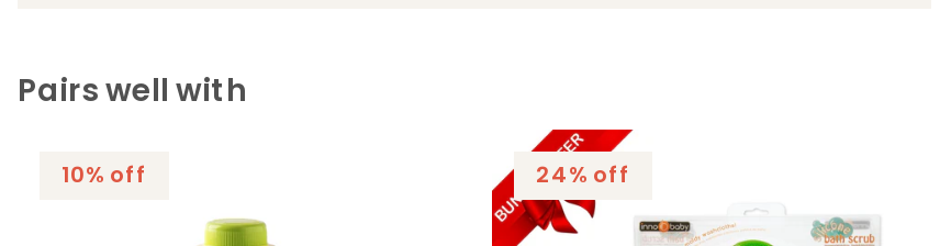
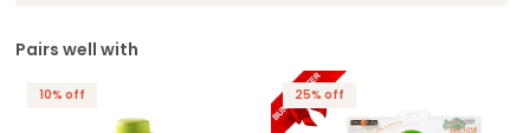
- 24% off
+ 25% off
